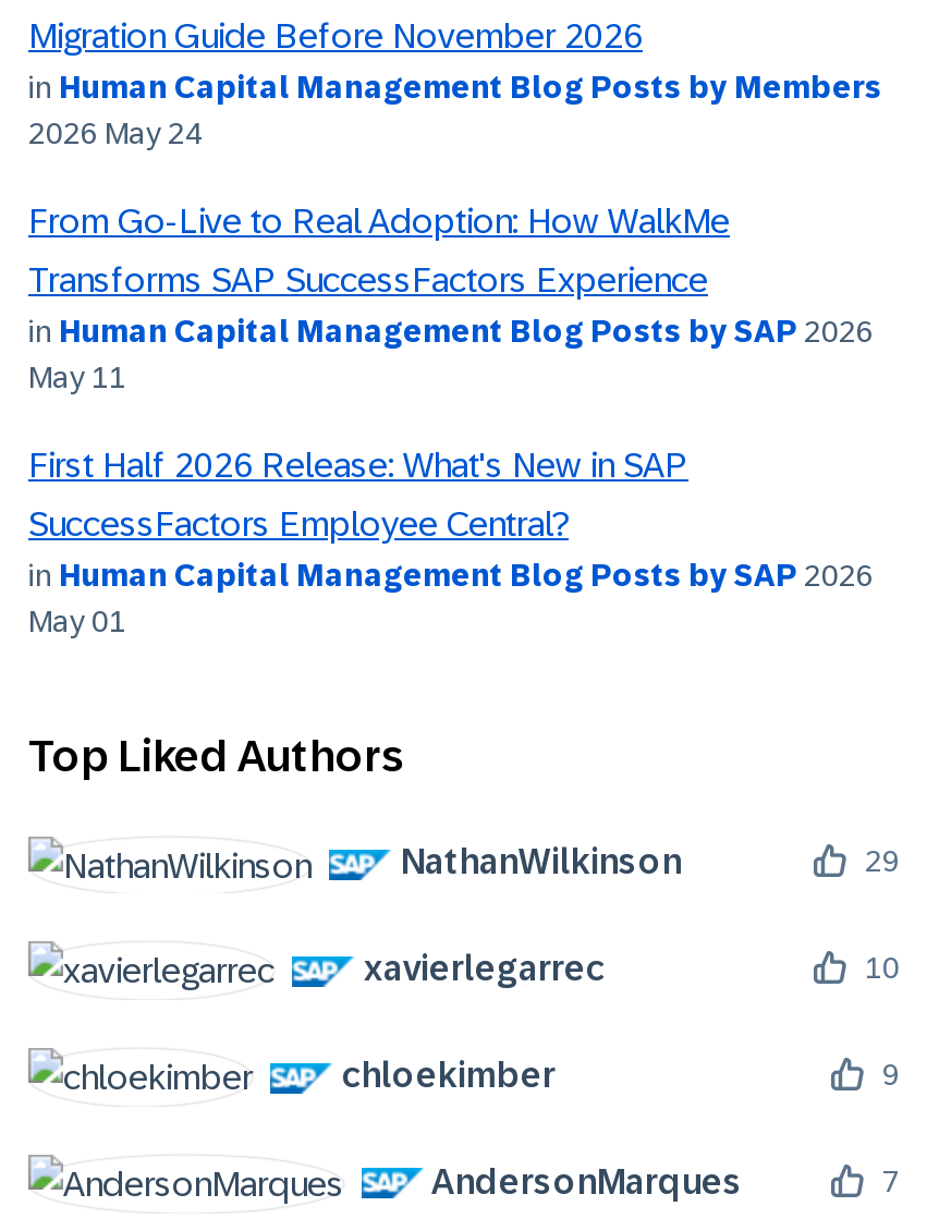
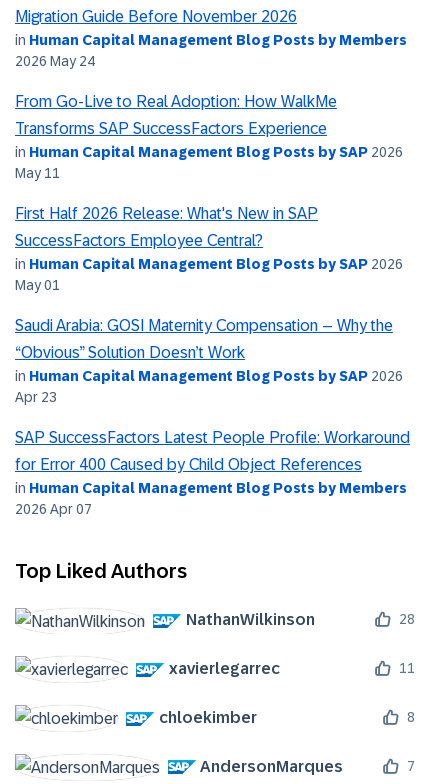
+ Saudi Arabia: GOSI Maternity Compensation – Why the
+ “Obvious” Solution Doesn’t Work
+ in Human Capital Management Blog Posts by SAP 2026
+ Apr 23
+ SAP SuccessFactors Latest People Profile: Workaround
+ for Error 400 Caused by Child Object References
+ in Human Capital Management Blog Posts by Members
+ 2026 Apr 07

- 29
+ 28

- 10
+ 11

- 9
+ 8
